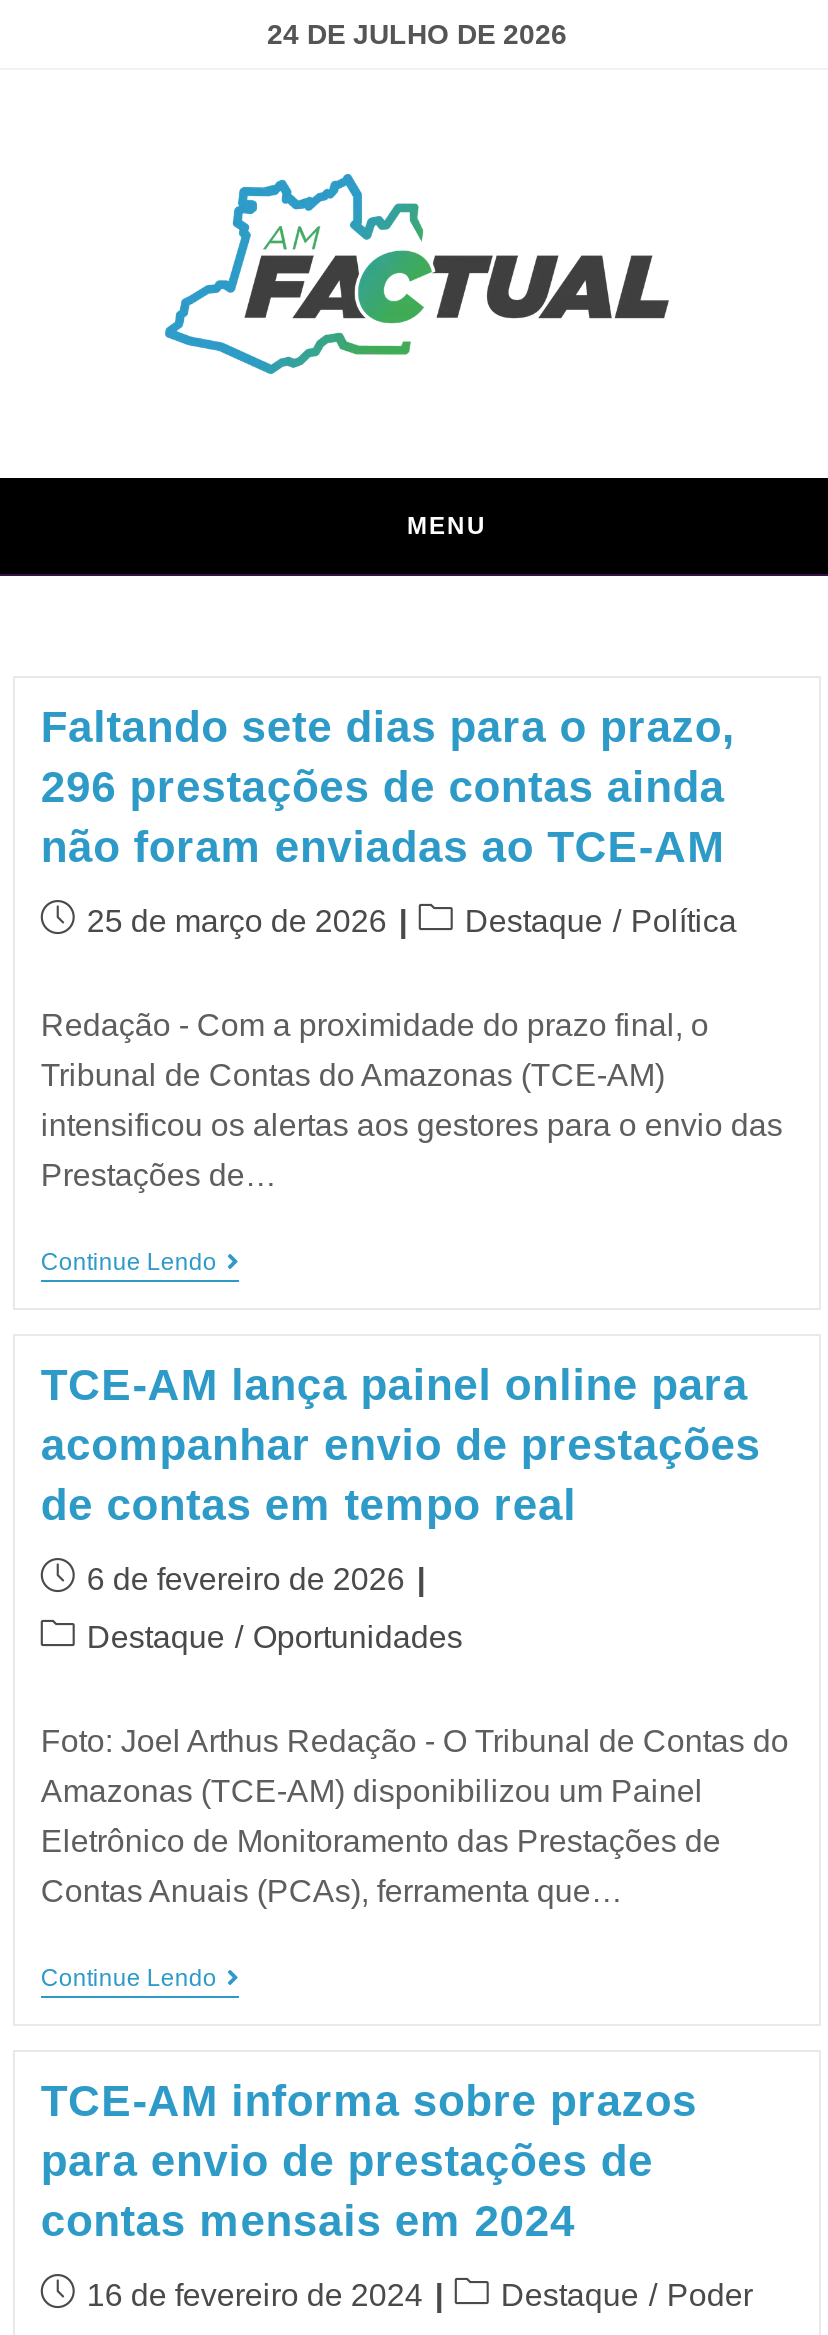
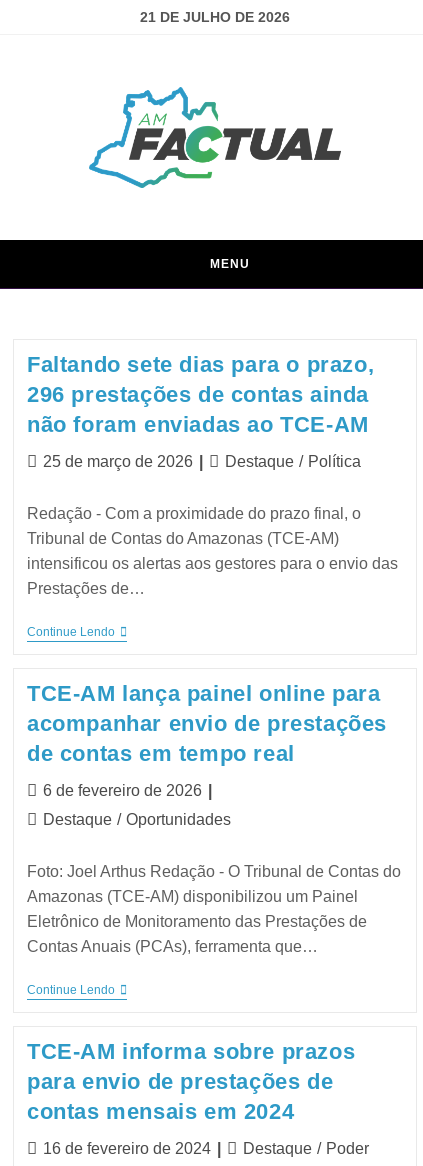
- 24 DE JULHO DE 2026
+ 21 DE JULHO DE 2026
